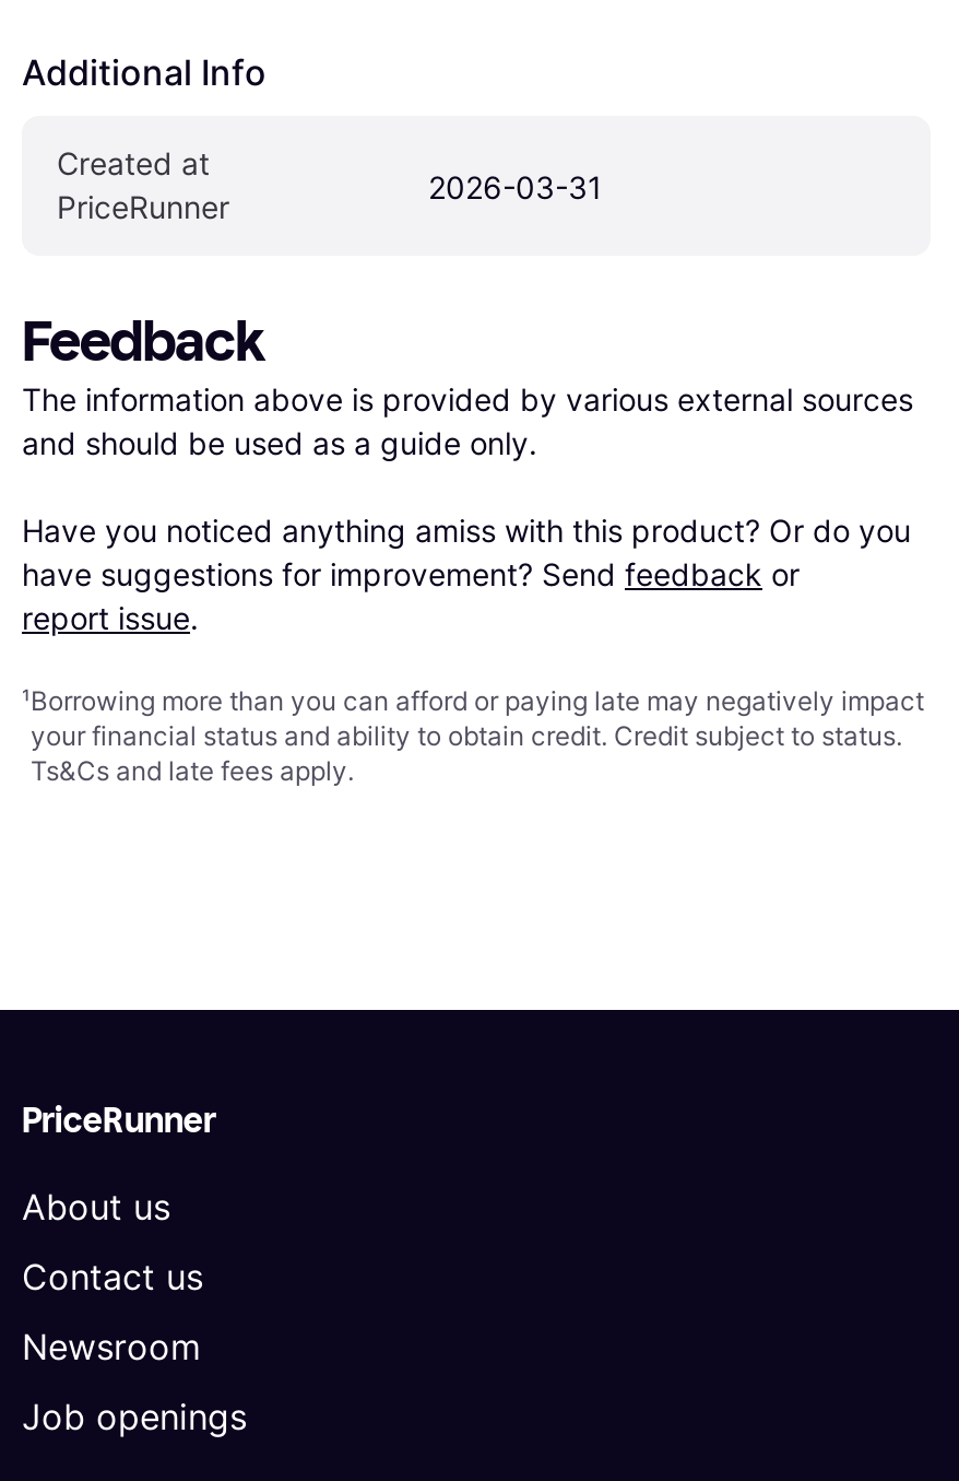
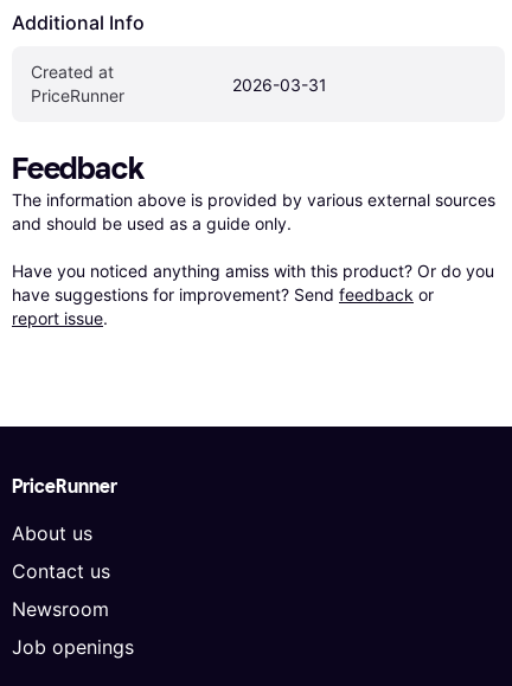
- ¹Borrowing more than you can afford or paying late may negatively impact
- your financial status and ability to obtain credit. Credit subject to status.
- Ts&Cs and late fees apply.
